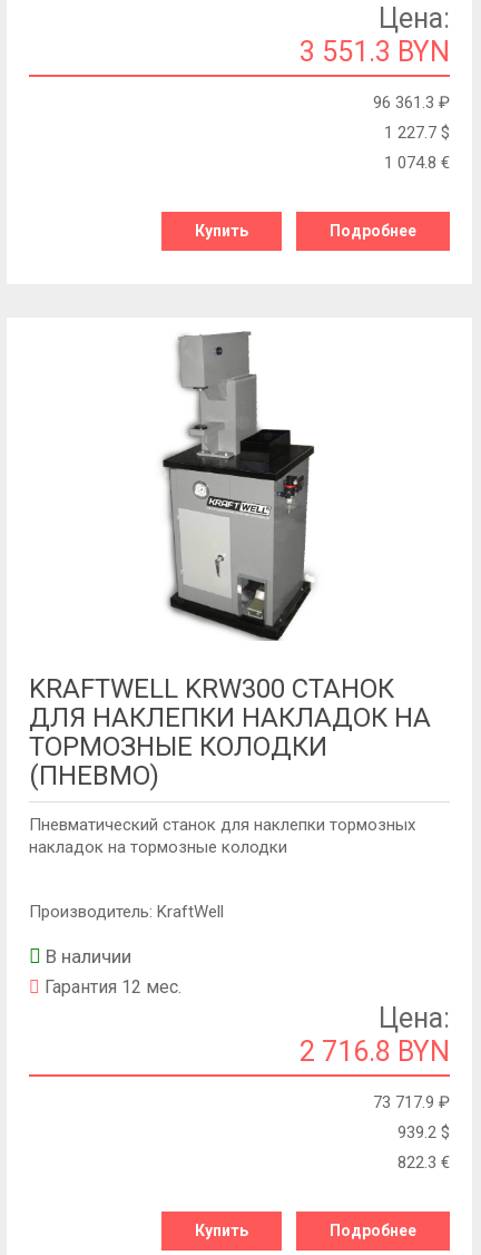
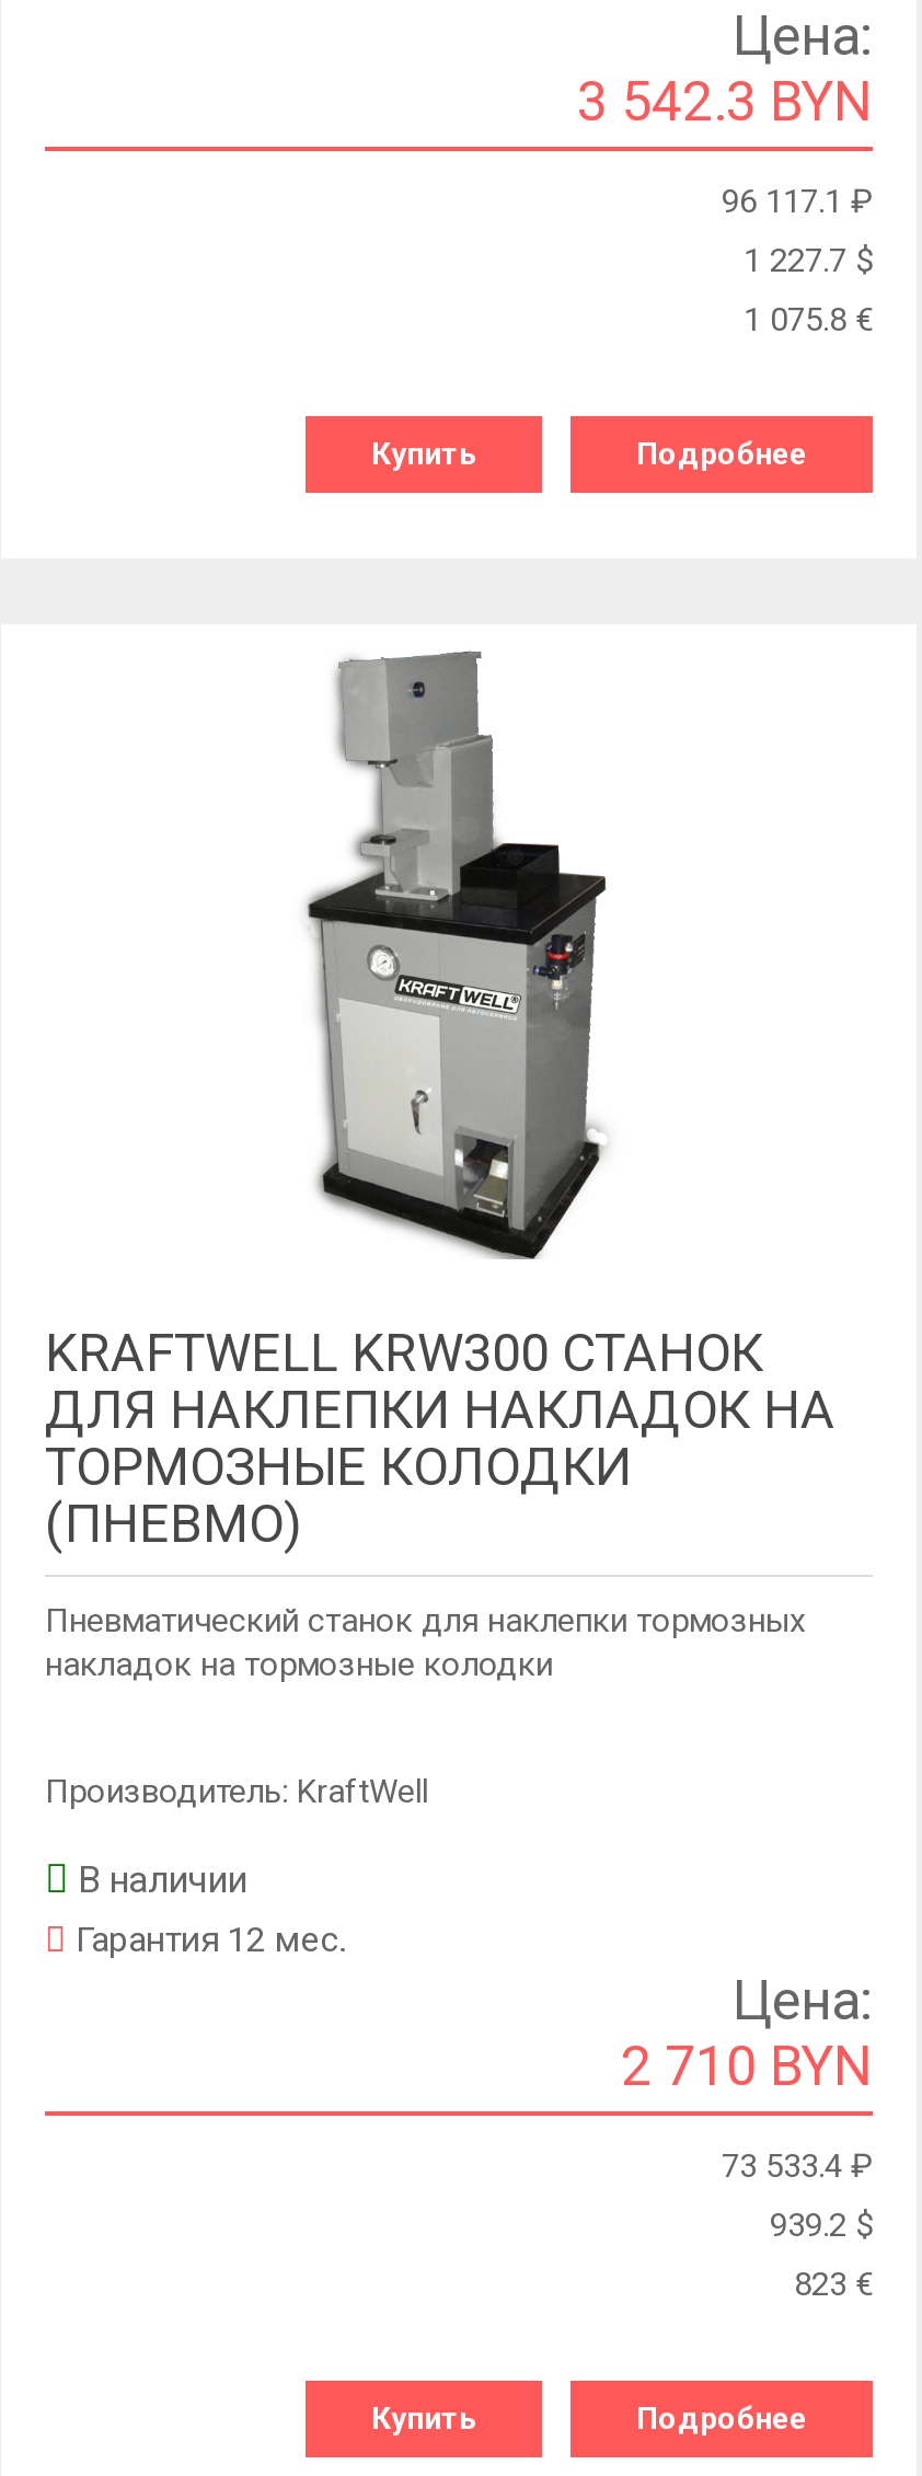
- 3 551.3 BYN
+ 3 542.3 BYN

- 96 361.3 ₽
+ 96 117.1 ₽

- 1 074.8 €
+ 1 075.8 €

- 2 716.8 BYN
+ 2 710 BYN

- 73 717.9 ₽
+ 73 533.4 ₽

- 822.3 €
+ 823 €
